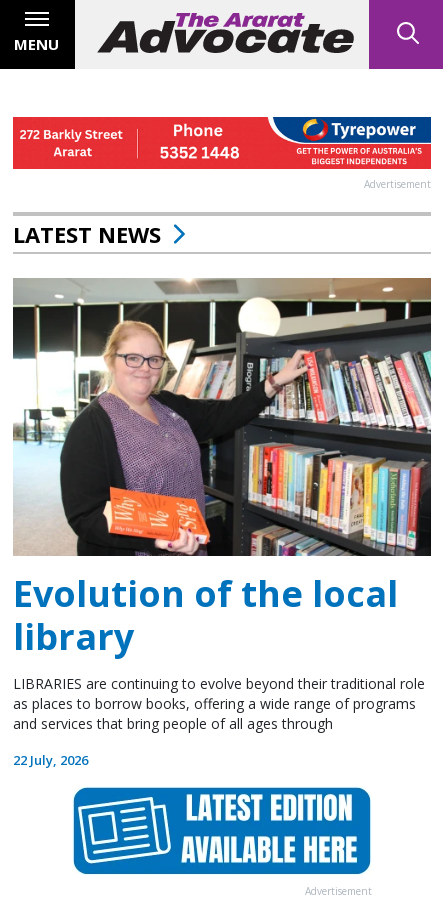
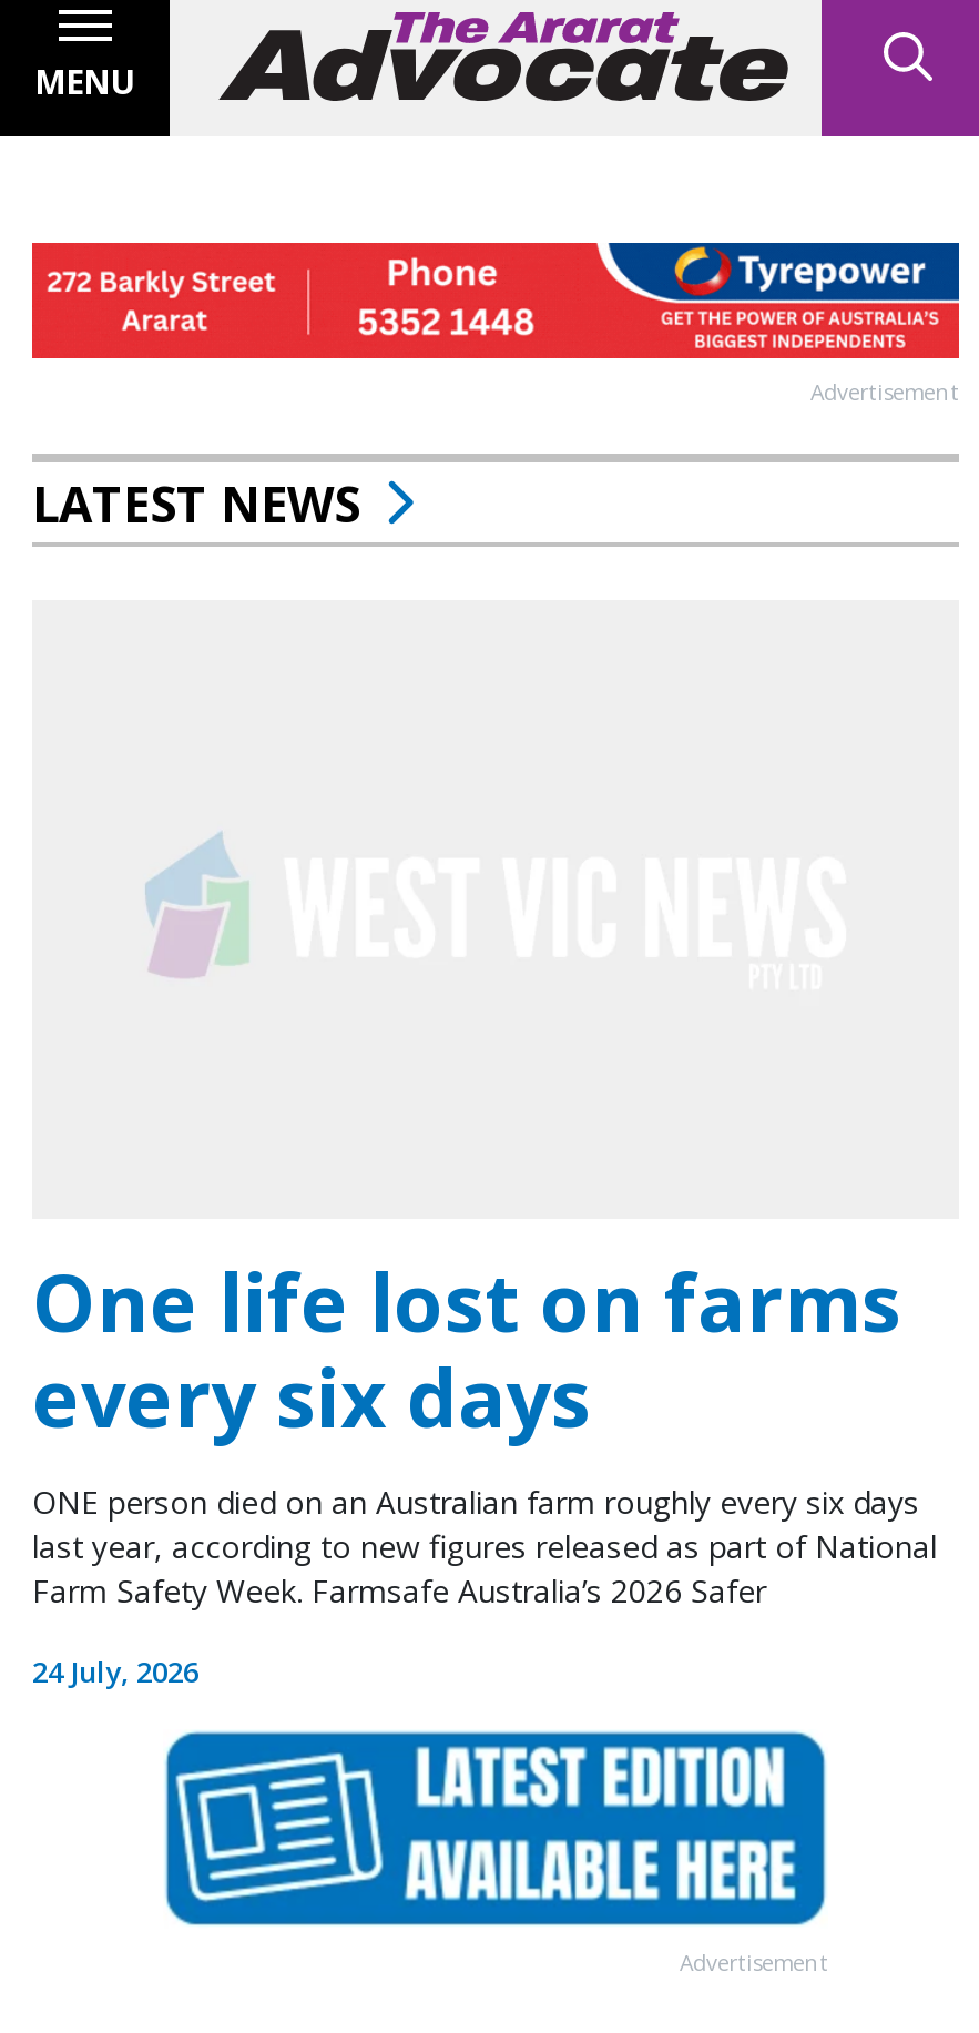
- [image]

- Evolution of the local
- library
- LIBRARIES are continuing to evolve beyond their traditional role
- as places to borrow books, offering a wide range of programs
- and services that bring people of all ages through
+ One life lost on farms
+ every six days
+ ONE person died on an Australian farm roughly every six days
+ last year, according to new figures released as part of National
+ Farm Safety Week. Farmsafe Australia’s 2026 Safer

- 22 July, 2026
+ 24 July, 2026
